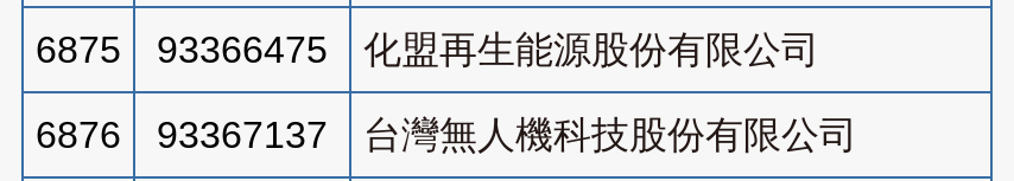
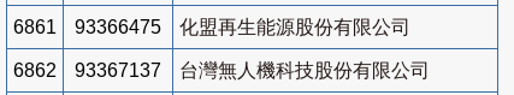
- 6875 93366475 化盟再生能源股份有限公司
+ 6861 93366475 化盟再生能源股份有限公司

- 6876 93367137 台灣無人機科技股份有限公司
+ 6862 93367137 台灣無人機科技股份有限公司
